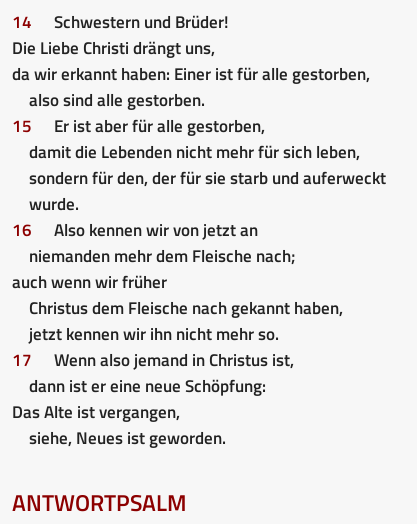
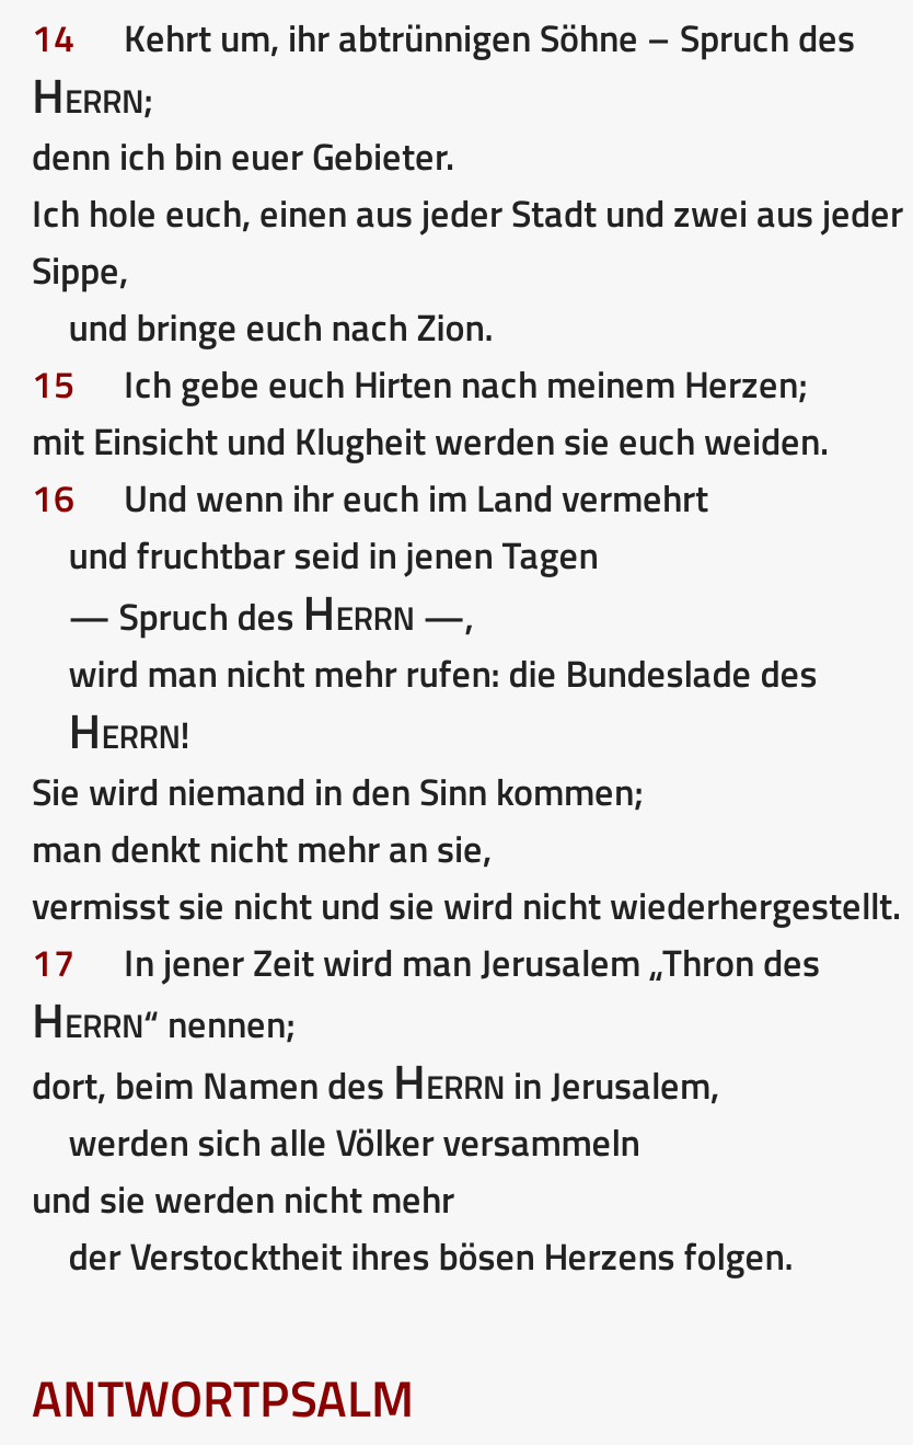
- Schwestern und Brüder!
- Die Liebe Christi drängt uns,
- da wir erkannt haben: Einer ist für alle gestorben,
- also sind alle gestorben.
+ Kehrt um, ihr abtrünnigen Söhne – Spruch des
+ Herrn;
+ denn ich bin euer Gebieter.
+ Ich hole euch, einen aus jeder Stadt und zwei aus jeder
+ Sippe,
+ und bringe euch nach Zion.

- Er ist aber für alle gestorben,
- damit die Lebenden nicht mehr für sich leben,
- sondern für den, der für sie starb und auferweckt
- wurde.
+ Ich gebe euch Hirten nach meinem Herzen;
+ mit Einsicht und Klugheit werden sie euch weiden.

- Also kennen wir von jetzt an
- niemanden mehr dem Fleische nach;
- auch wenn wir früher
- Christus dem Fleische nach gekannt haben,
- jetzt kennen wir ihn nicht mehr so.
+ Und wenn ihr euch im Land vermehrt
+ und fruchtbar seid in jenen Tagen
+ — Spruch des Herrn—,
+ wird man nicht mehr rufen: die Bundeslade des
+ Herrn!
+ Sie wird niemand in den Sinn kommen;
+ man denkt nicht mehr an sie,
+ vermisst sie nicht und sie wird nicht wiederhergestellt.

- Wenn also jemand in Christus ist,
- dann ist er eine neue Schöpfung:
- Das Alte ist vergangen,
- siehe, Neues ist geworden.
+ In jener Zeit wird man Jerusalem „Thron des
+ Herrn“ nennen;
+ dort, beim Namen des Herrn in Jerusalem,
+ werden sich alle Völker versammeln
+ und sie werden nicht mehr
+ der Verstocktheit ihres bösen Herzens folgen.
